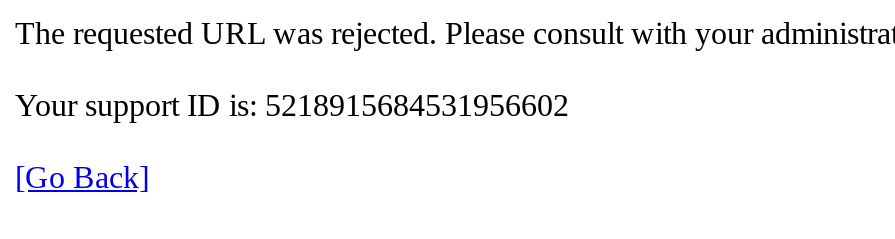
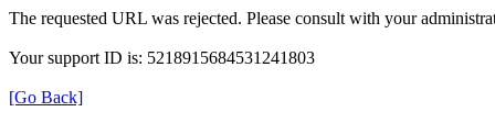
- Your support ID is: 5218915684531956602
+ Your support ID is: 5218915684531241803
